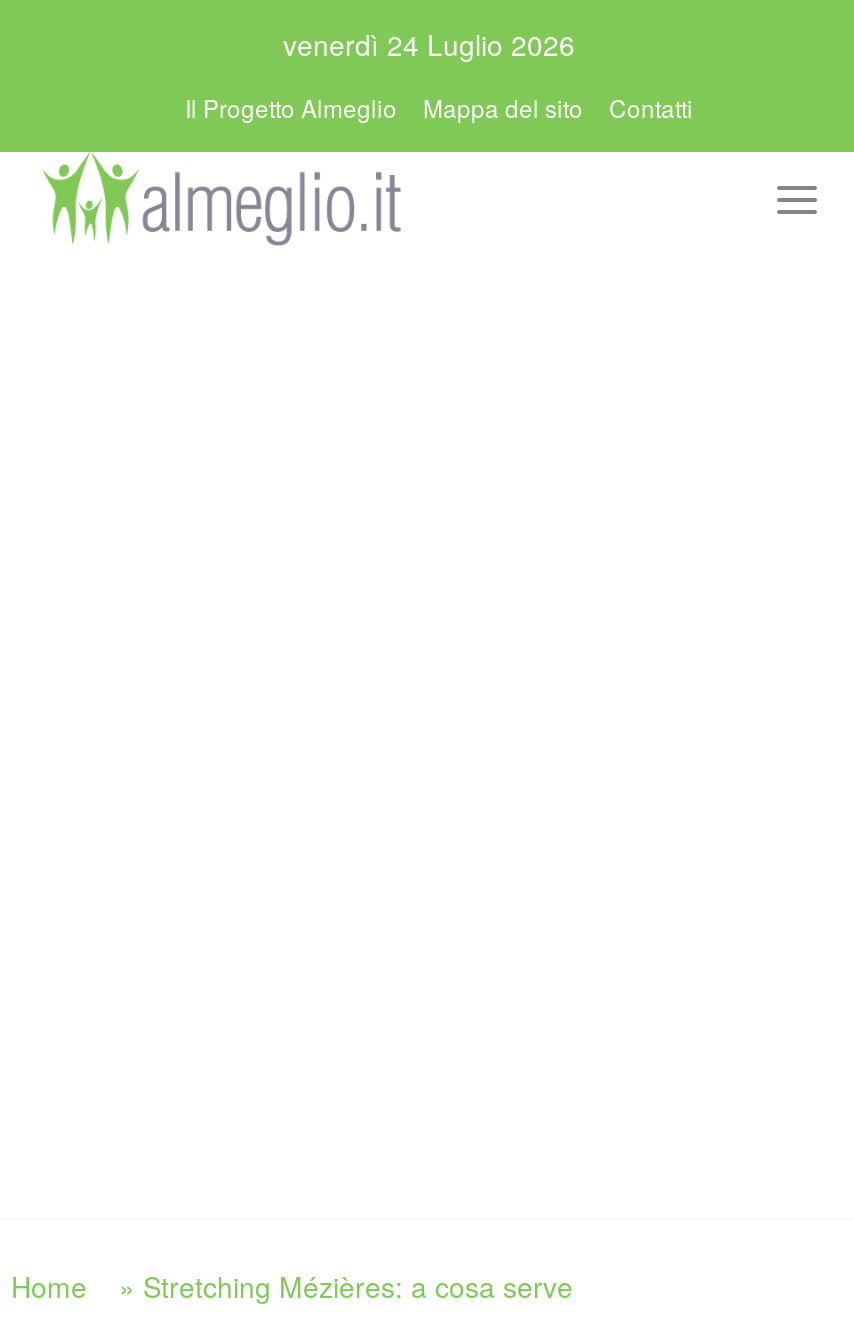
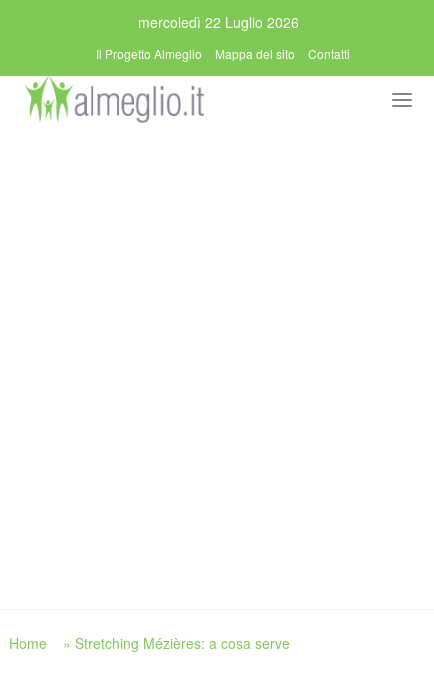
- venerdì 24 Luglio 2026
+ mercoledì 22 Luglio 2026
